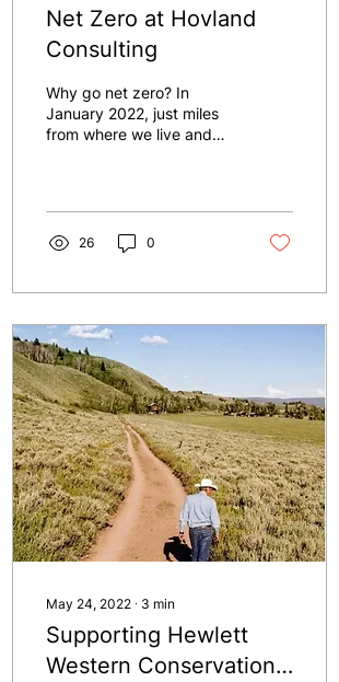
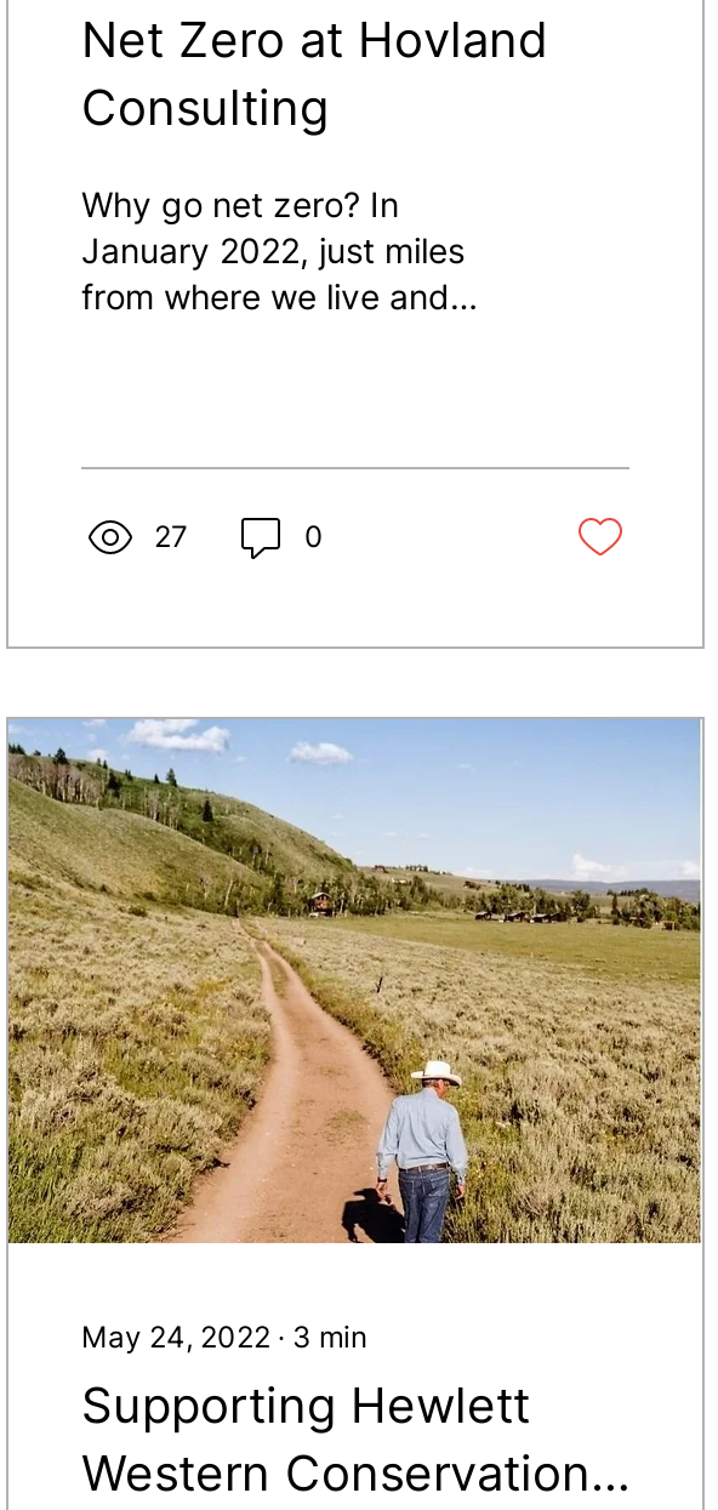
- 26
+ 27
